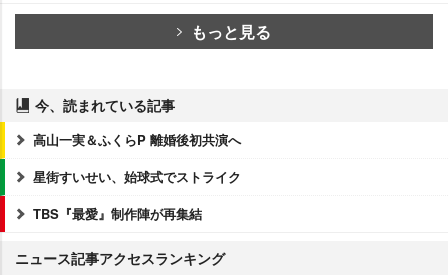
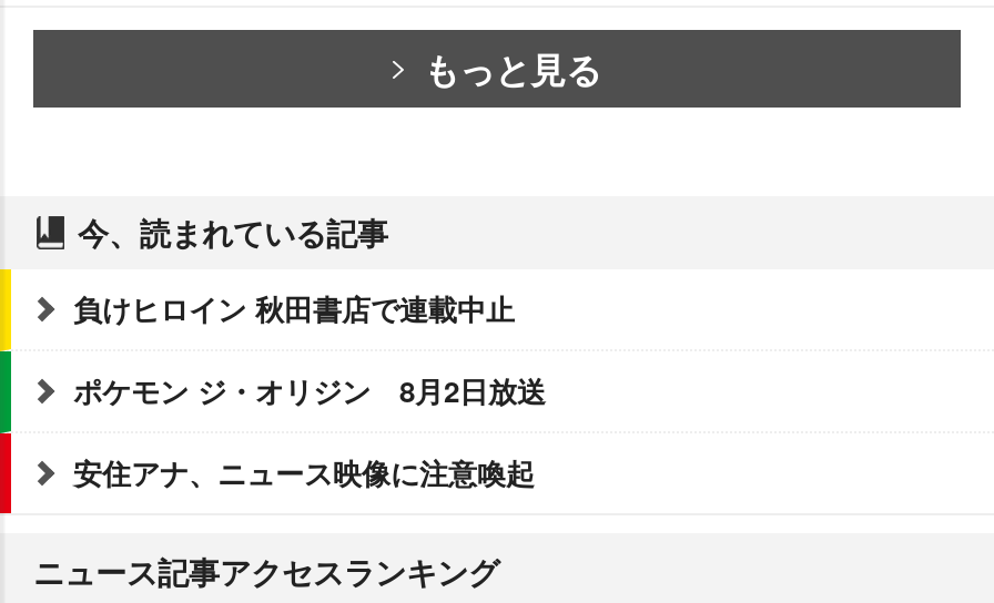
- 高山一実＆ふくらP 離婚後初共演へ
+ 負けヒロイン 秋田書店で連載中止

- 星街すいせい、始球式でストライク
+ ポケモン ジ・オリジン 8月2日放送

- TBS『最愛』制作陣が再集結
+ 安住アナ、ニュース映像に注意喚起
